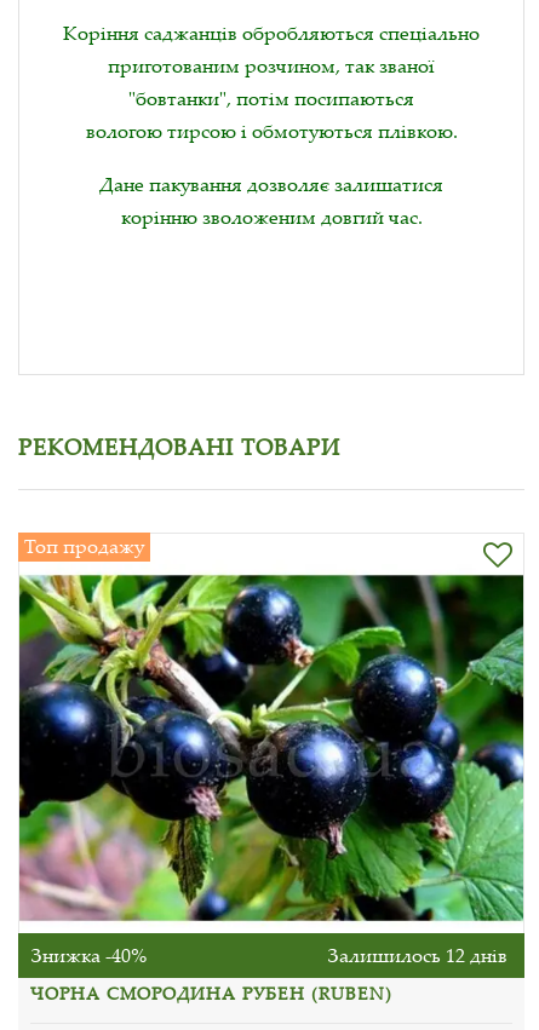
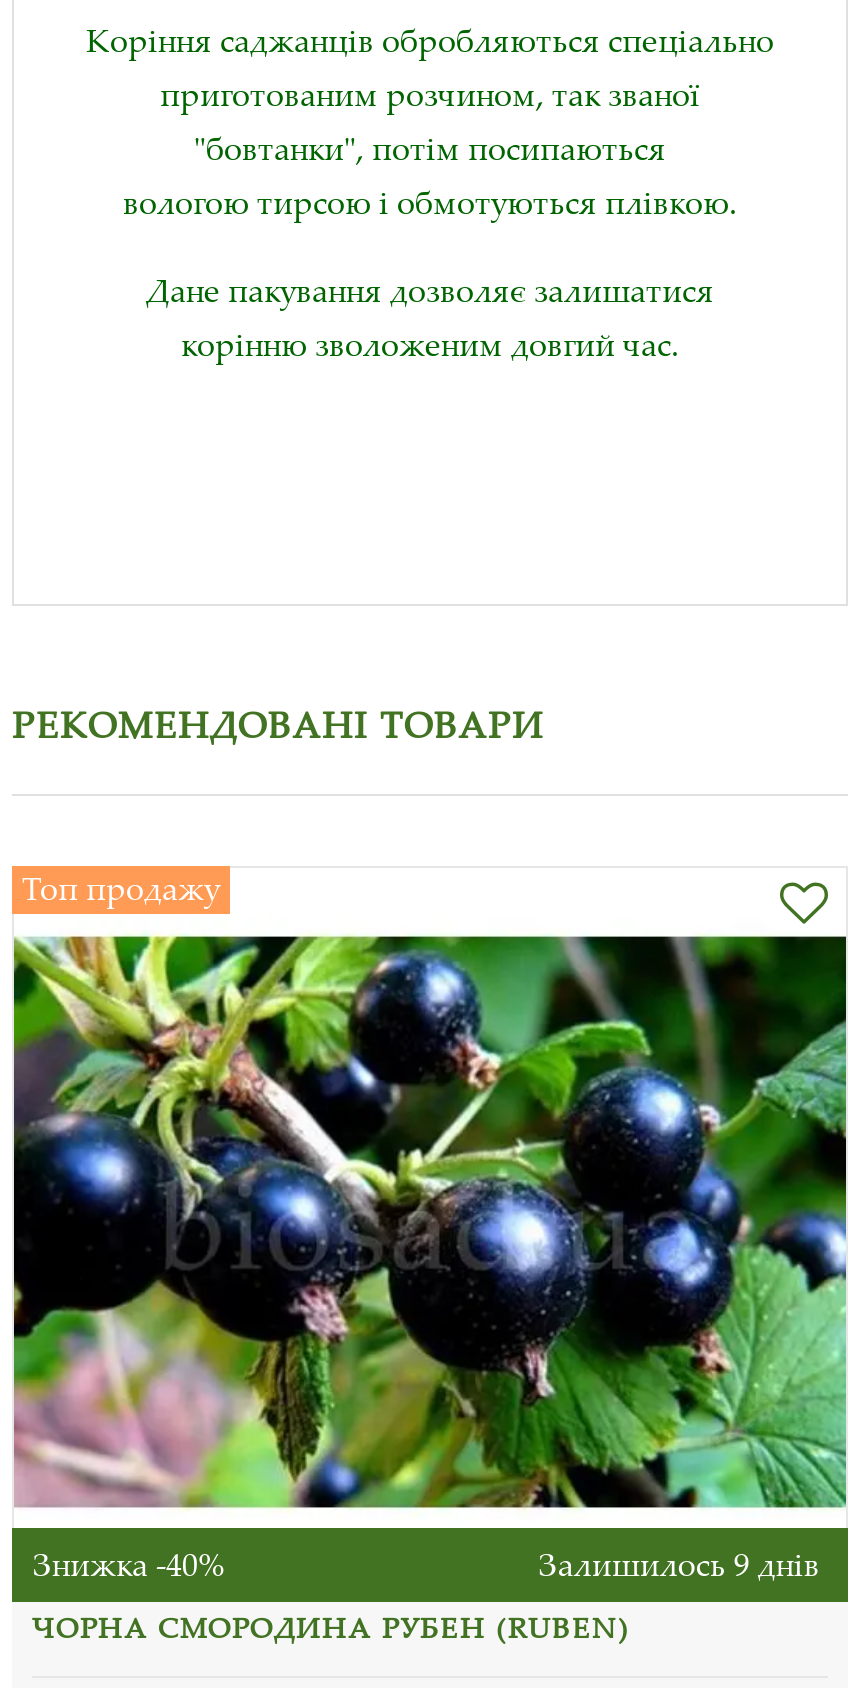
- Залишилось 12 днів
+ Залишилось 9 днів
